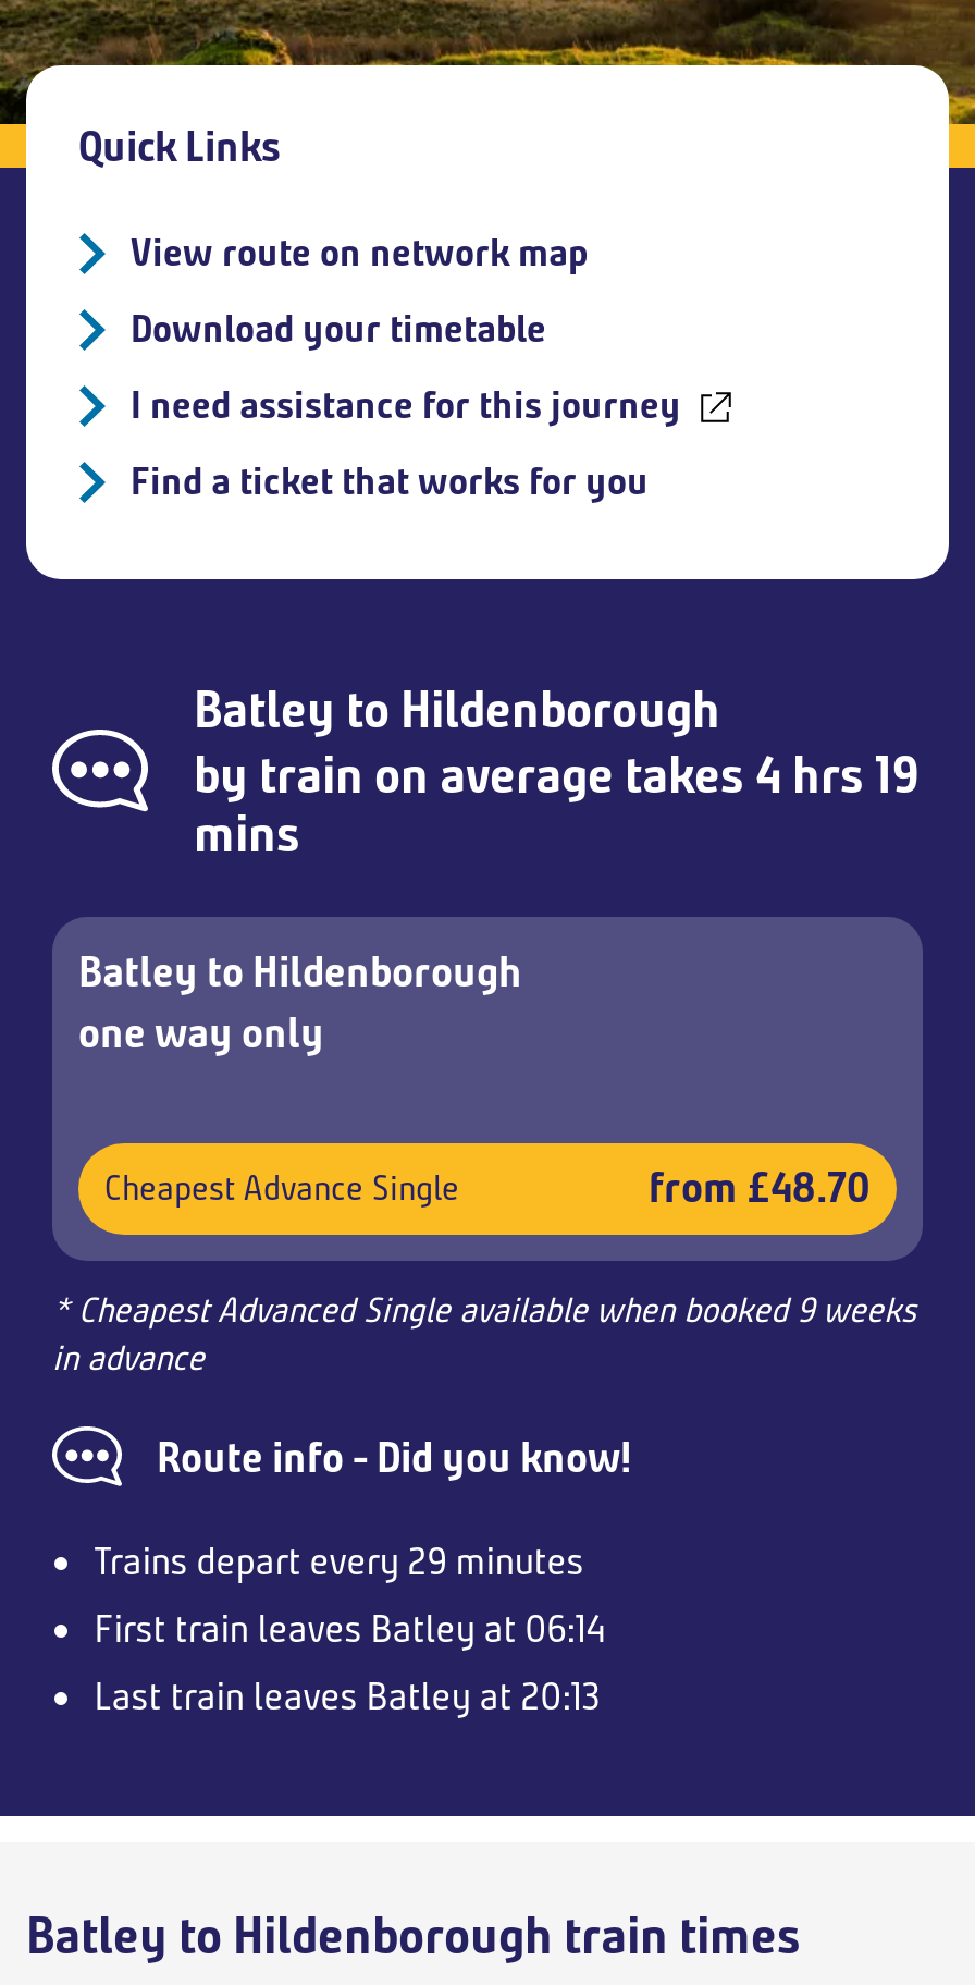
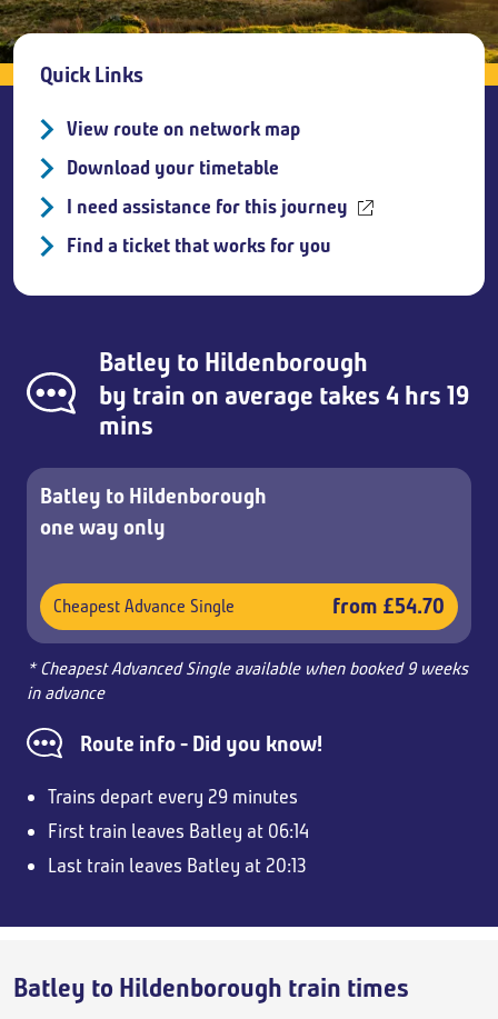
- from £48.70
+ from £54.70
